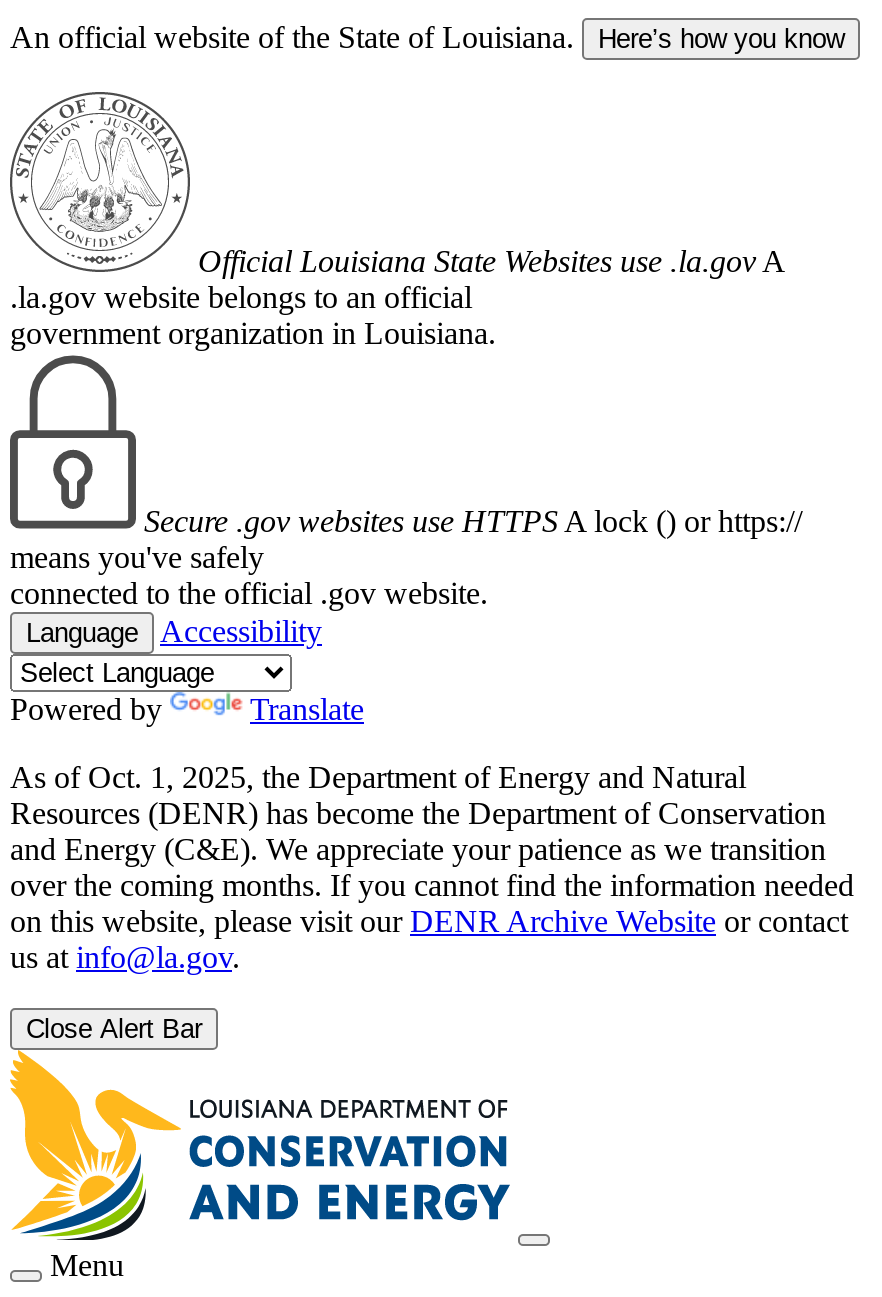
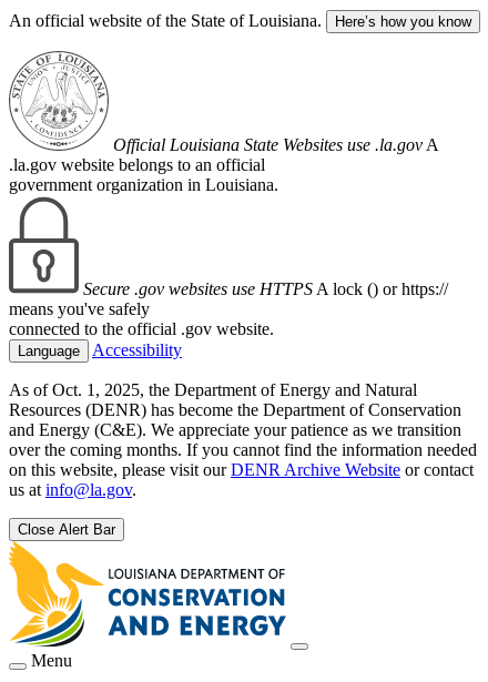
- Powered by
- Translate
